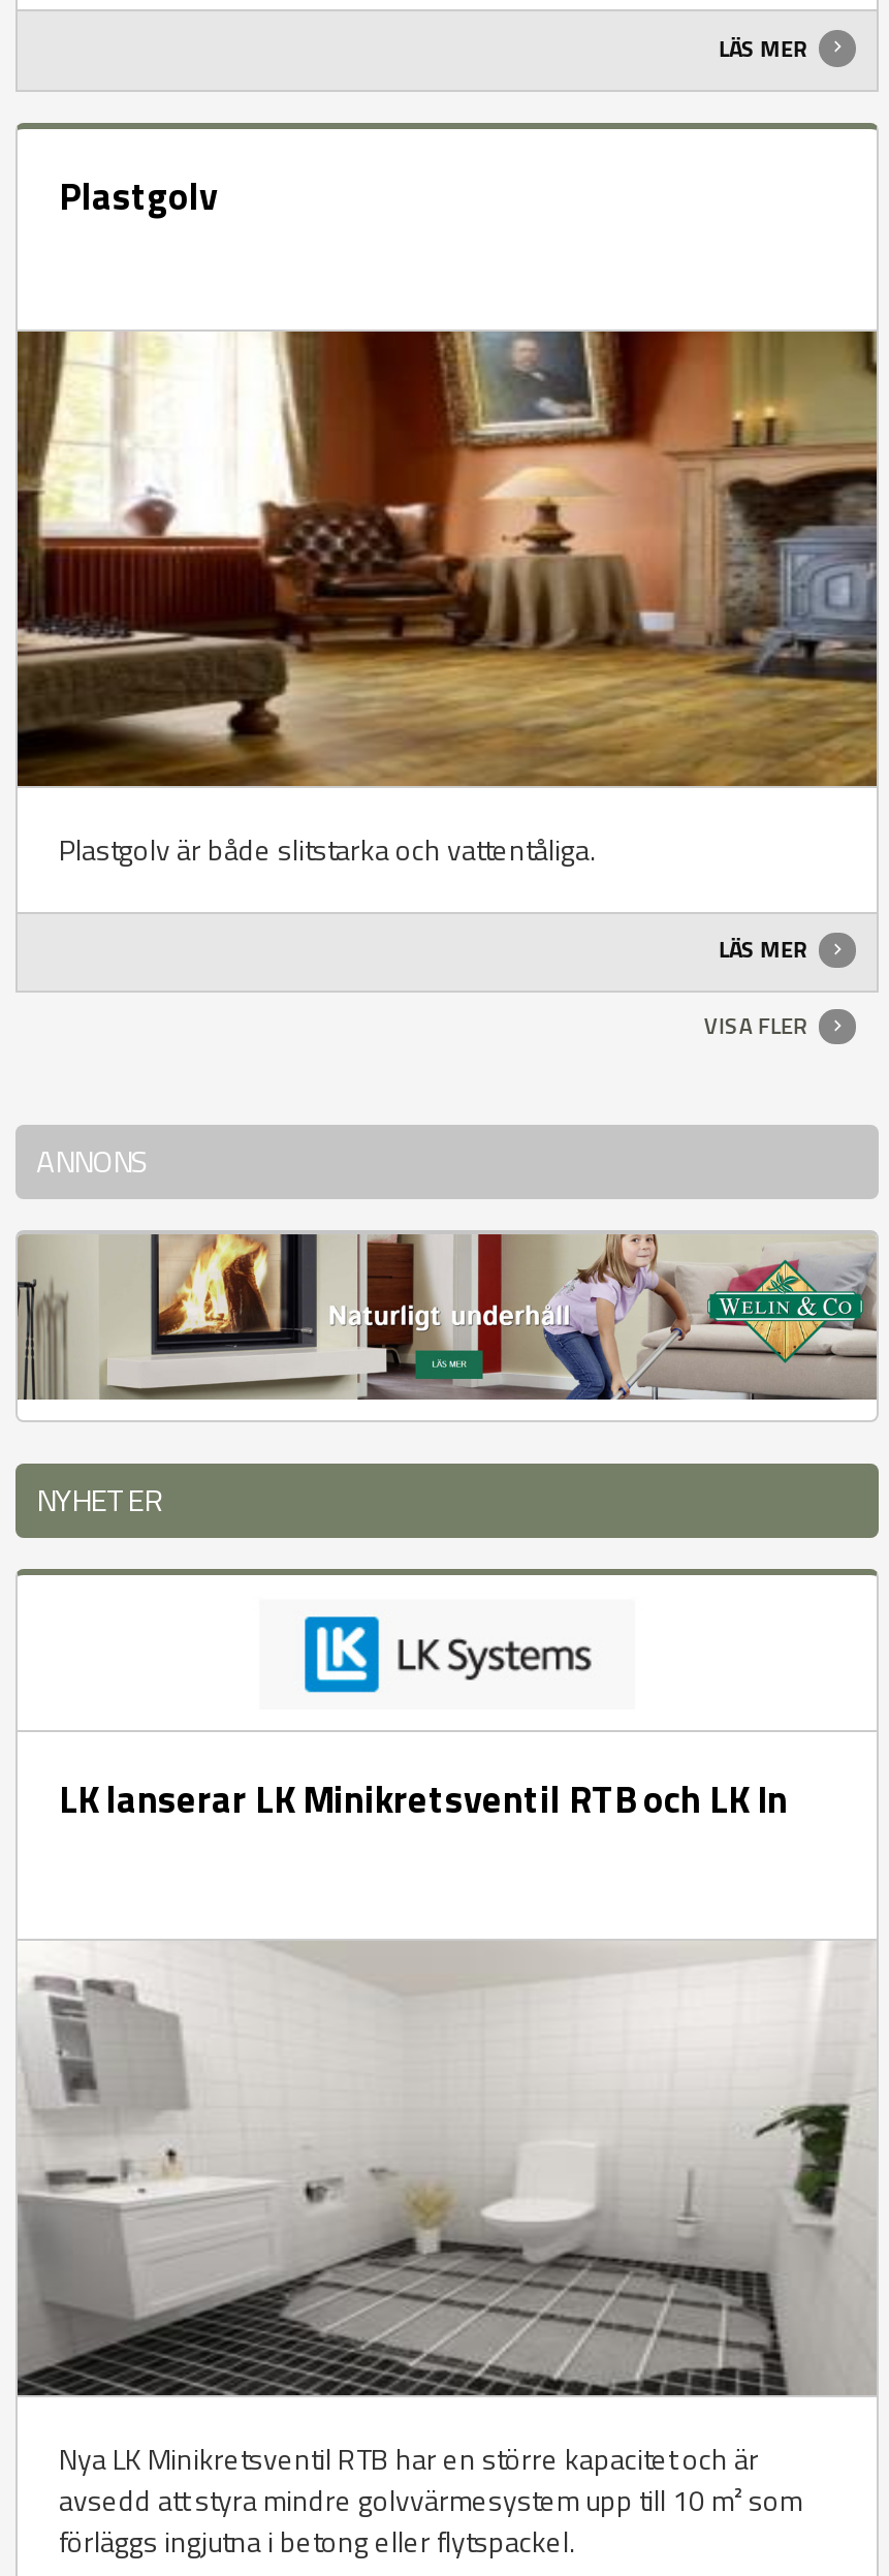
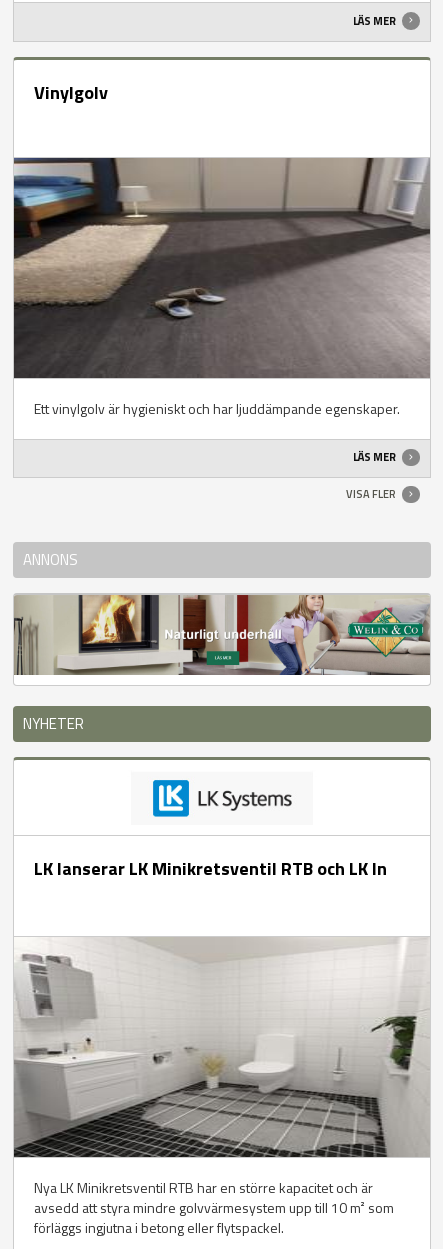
- Plastgolv
+ Vinylgolv

- [image]
- Plastgolv är både slitstarka och vattentåliga.
+ [image]
+ Ett vinylgolv är hygieniskt och har ljuddämpande egenskaper.
